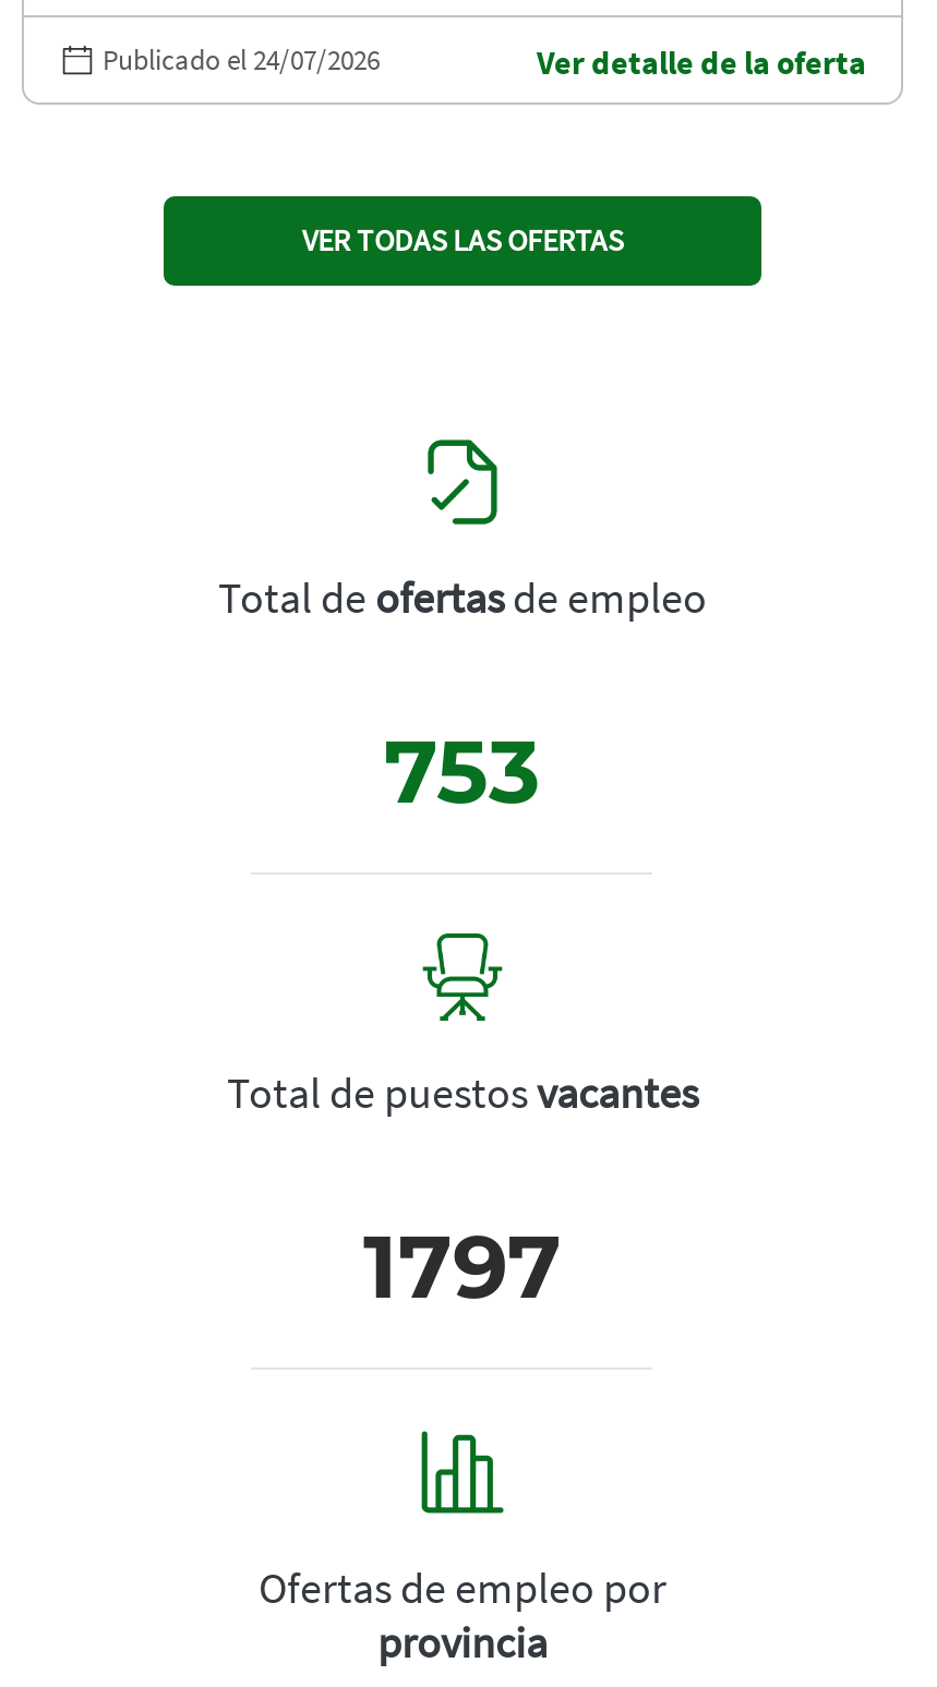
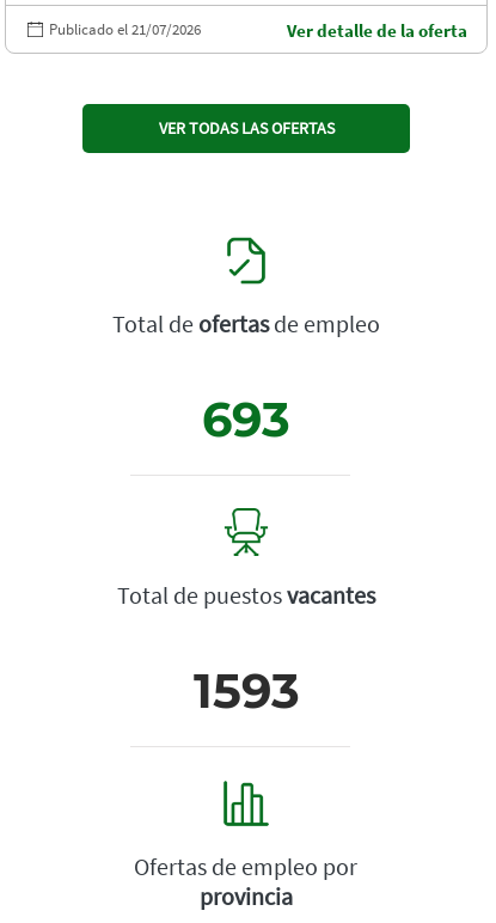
- Publicado el 24/07/2026
+ Publicado el 21/07/2026

- 753
+ 693

- 1797
+ 1593
